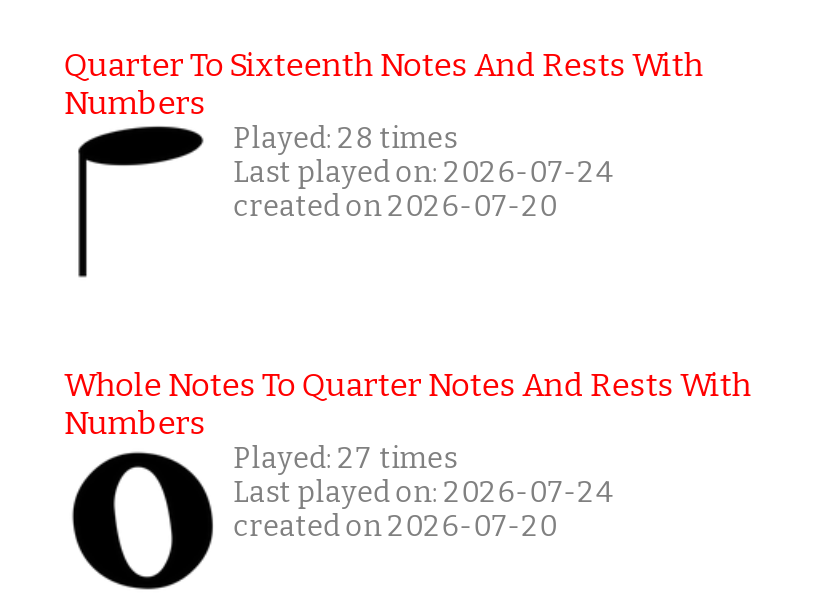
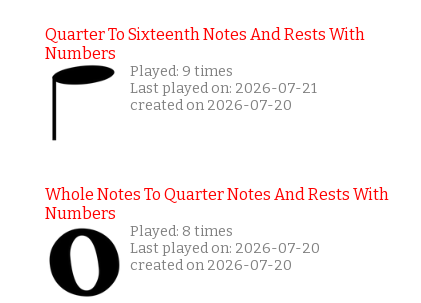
- Played: 28 times
+ Played: 9 times

- Last played on: 2026-07-24
+ Last played on: 2026-07-21

- Played: 27 times
+ Played: 8 times

- Last played on: 2026-07-24
+ Last played on: 2026-07-20
